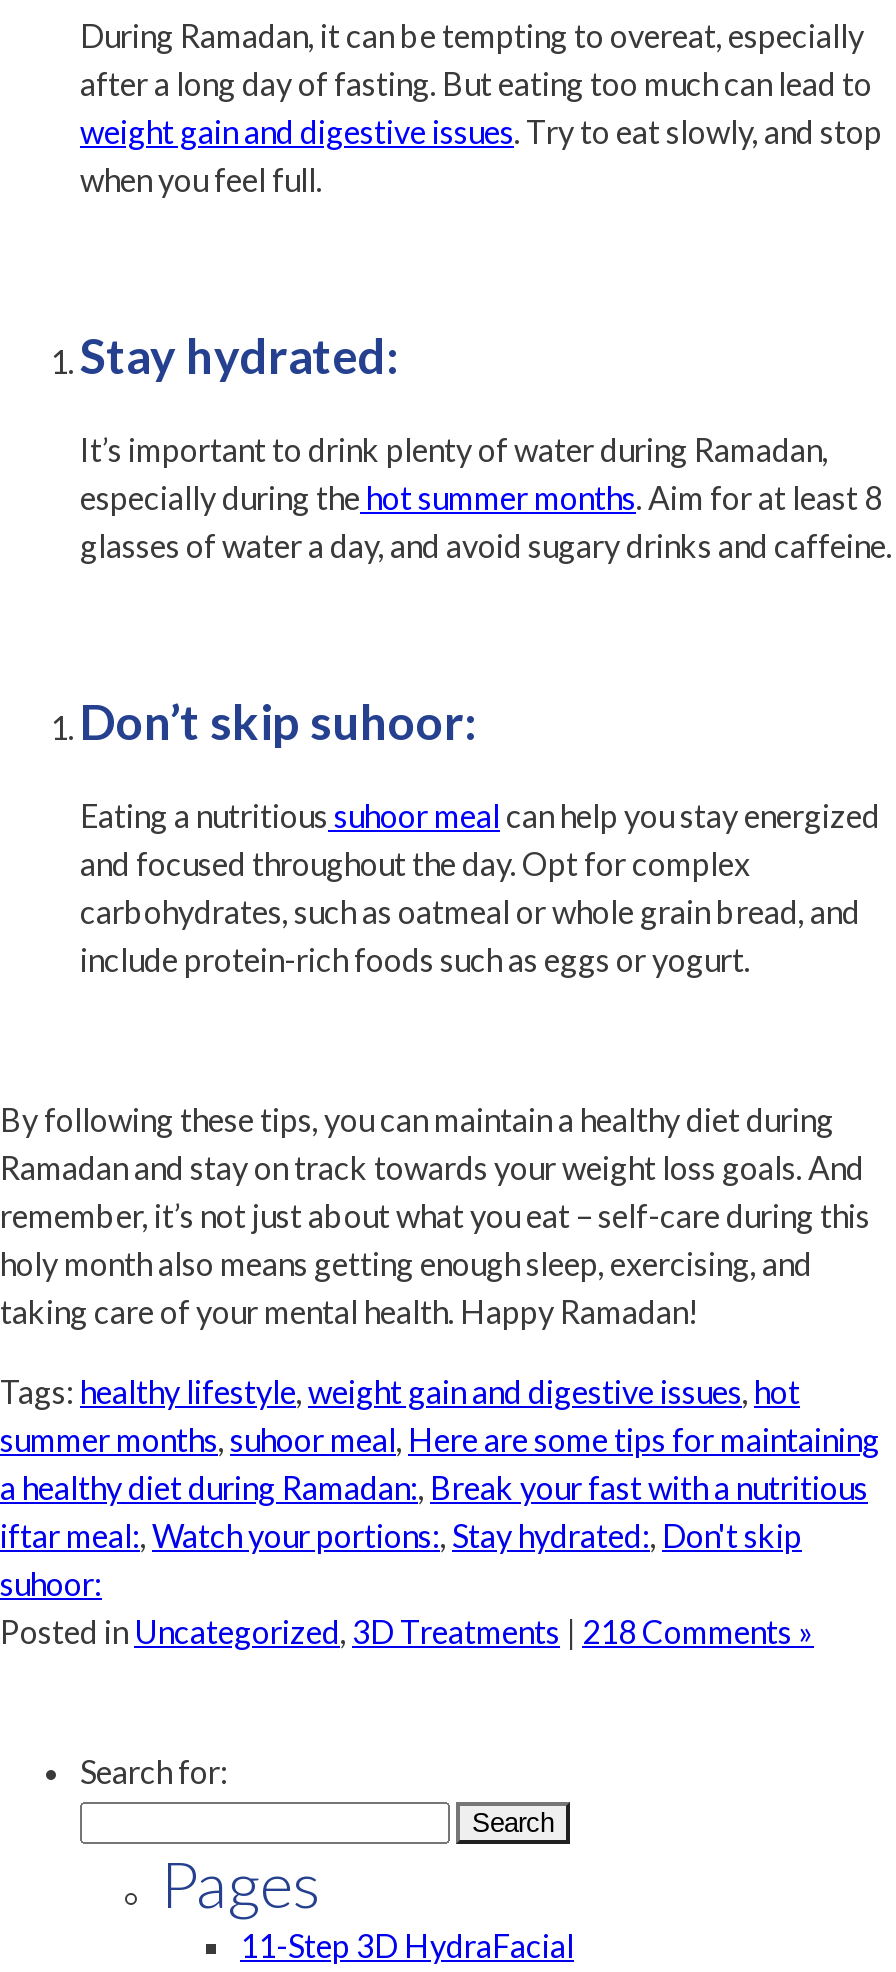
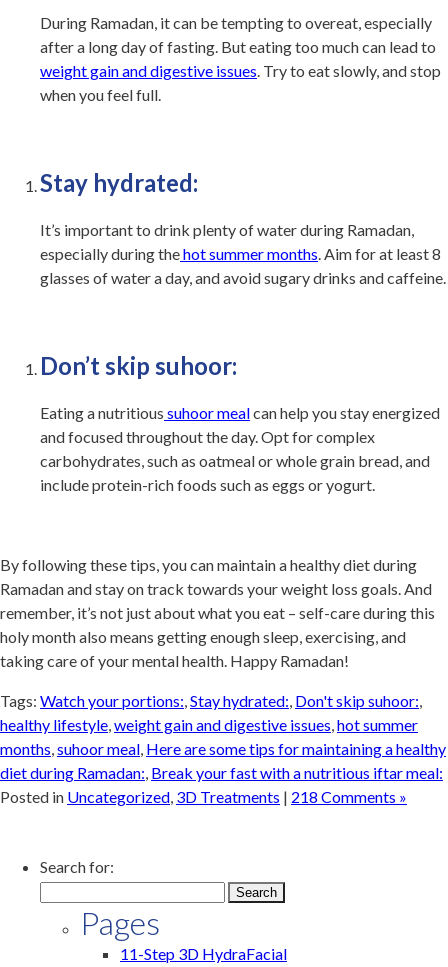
- Tags: healthy lifestyle, weight gain and digestive issues, hot
- summer months, suhoor meal, Here are some tips for maintaining
- a healthy diet during Ramadan:, Break your fast with a nutritious
- iftar meal:, Watch your portions:, Stay hydrated:, Don't skip
- suhoor:
+ Tags: Watch your portions:, Stay hydrated:, Don't skip suhoor:,
+ healthy lifestyle, weight gain and digestive issues, hot summer
+ months, suhoor meal, Here are some tips for maintaining a healthy
+ diet during Ramadan:, Break your fast with a nutritious iftar meal:
